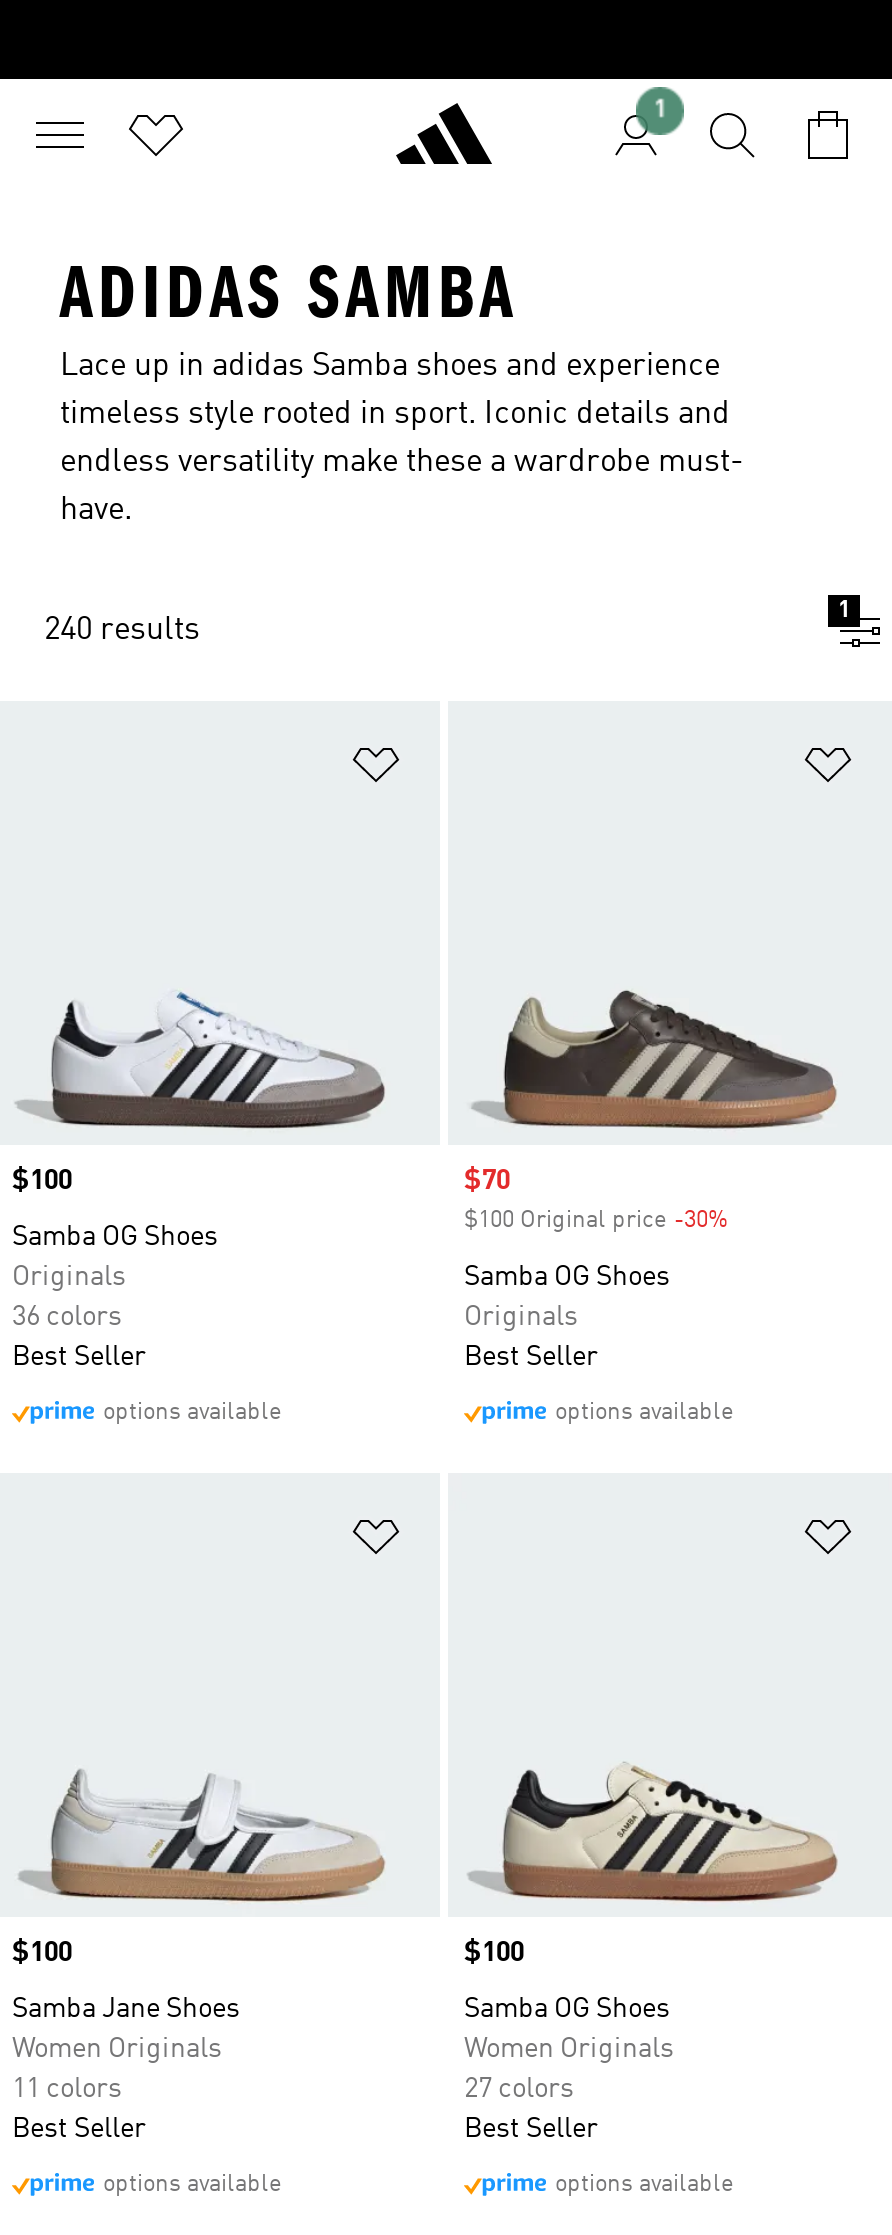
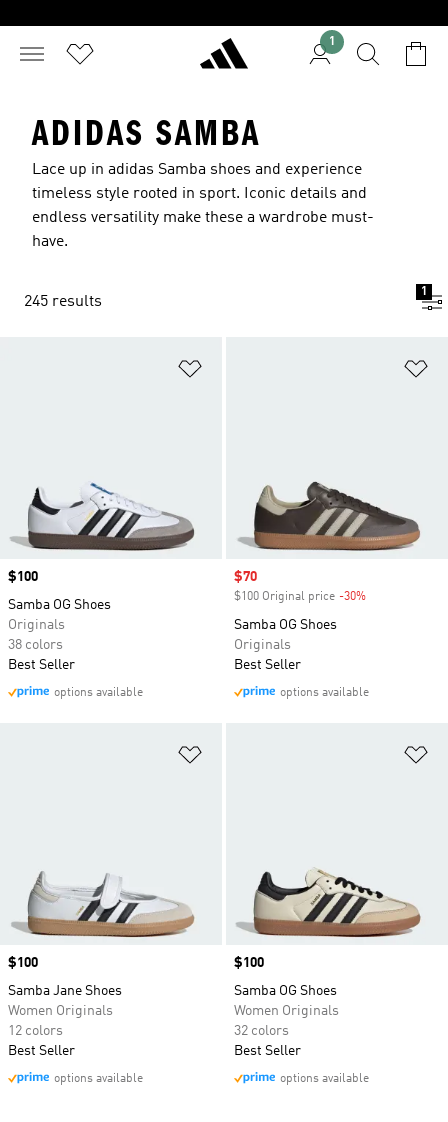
- 240 results
+ 245 results

- 36 colors
+ 38 colors

- 11 colors
+ 12 colors

- 27 colors
+ 32 colors
